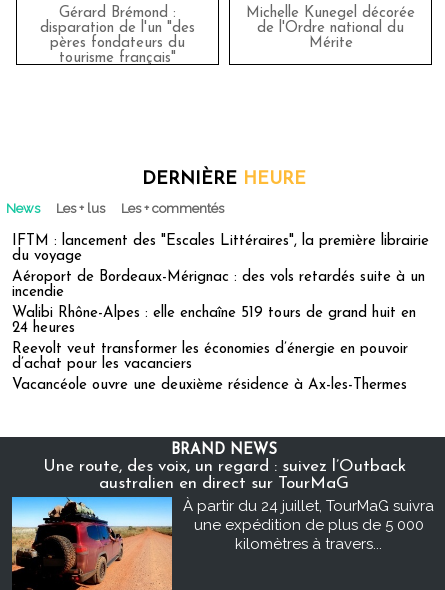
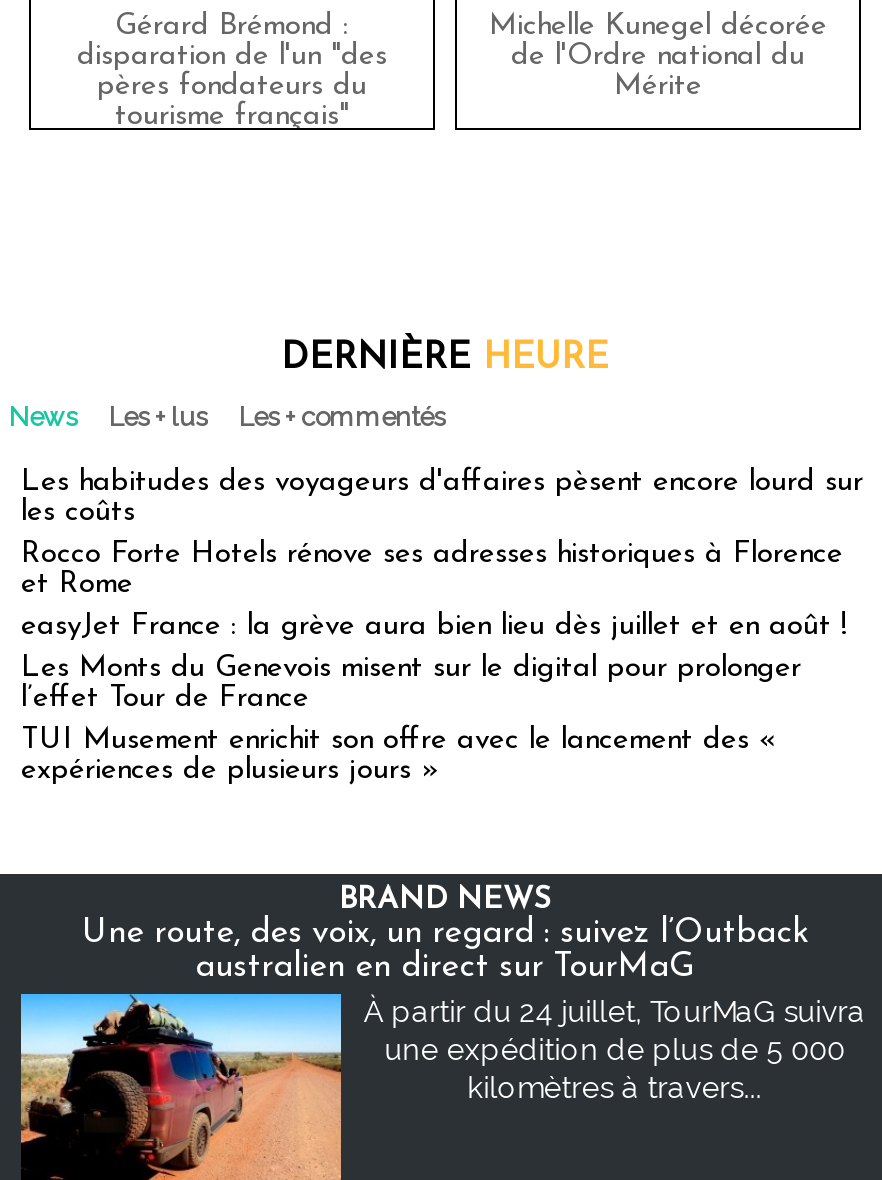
- IFTM : lancement des "Escales Littéraires", la première librairie
- du voyage
- Aéroport de Bordeaux-Mérignac : des vols retardés suite à un
- incendie
- Walibi Rhône-Alpes : elle enchaîne 519 tours de grand huit en
- 24 heures
- Reevolt veut transformer les économies d’énergie en pouvoir
- d’achat pour les vacanciers
- Vacancéole ouvre une deuxième résidence à Ax-les-Thermes
+ Les habitudes des voyageurs d'affaires pèsent encore lourd sur
+ les coûts
+ Rocco Forte Hotels rénove ses adresses historiques à Florence
+ et Rome
+ easyJet France : la grève aura bien lieu dès juillet et en août !
+ Les Monts du Genevois misent sur le digital pour prolonger
+ l’effet Tour de France
+ TUI Musement enrichit son offre avec le lancement des «
+ expériences de plusieurs jours »
